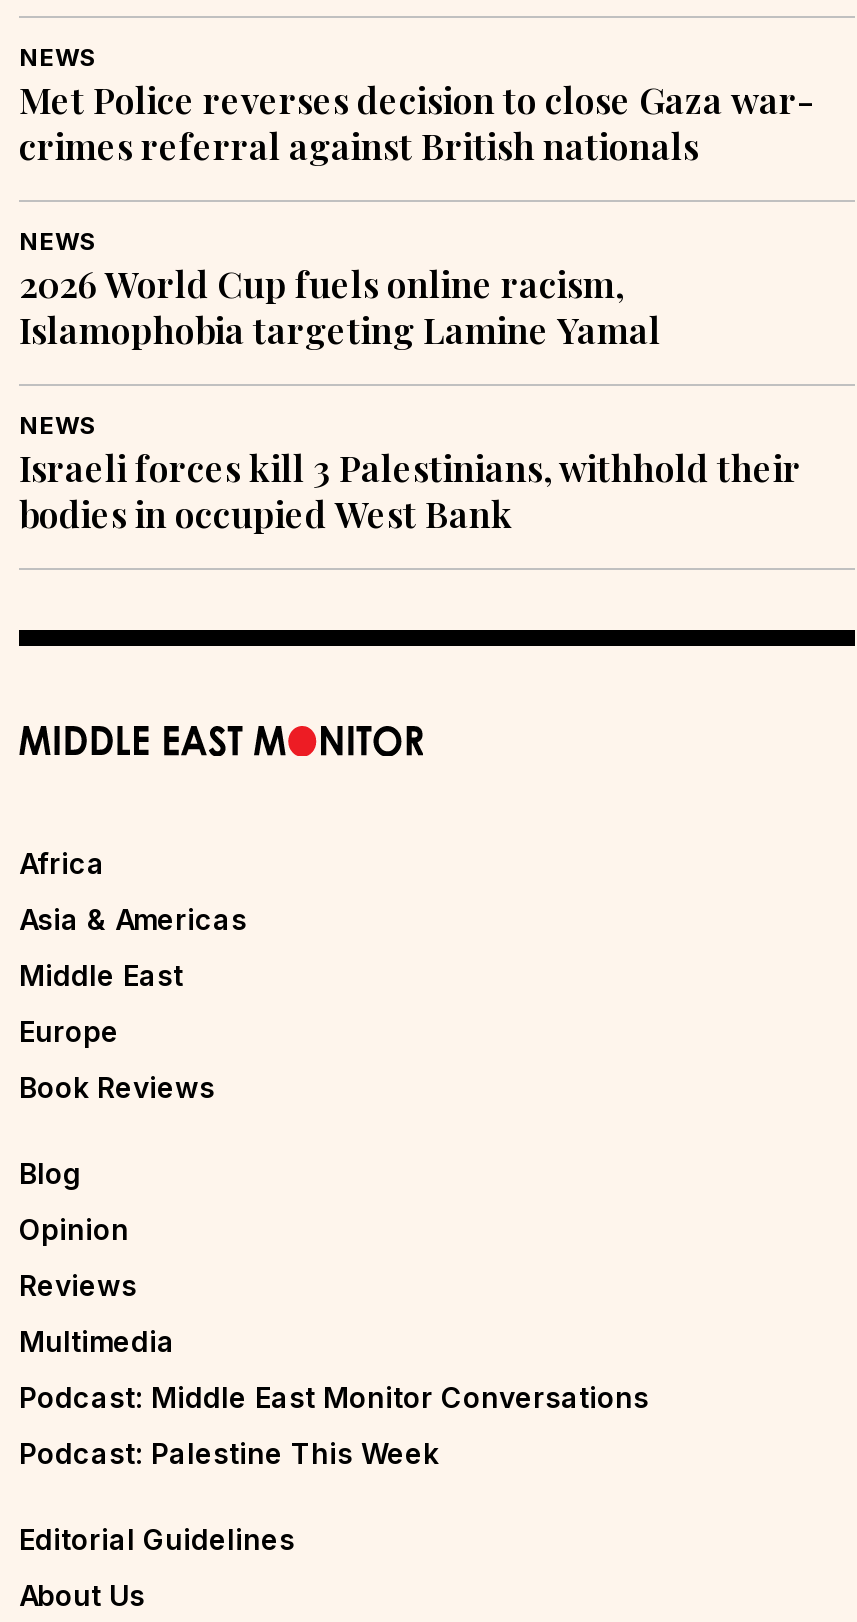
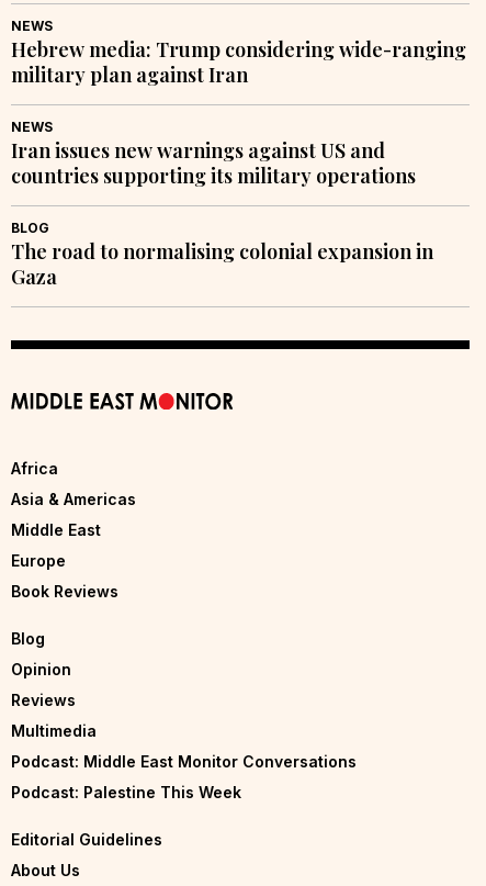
- Met Police reverses decision to close Gaza war-
- crimes referral against British nationals
+ Hebrew media: Trump considering wide-ranging
+ military plan against Iran

- 2026 World Cup fuels online racism,
- Islamophobia targeting Lamine Yamal
+ Iran issues new warnings against US and
+ countries supporting its military operations

- NEWS
- Israeli forces kill 3 Palestinians, withhold their
- bodies in occupied West Bank
+ BLOG
+ The road to normalising colonial expansion in
+ Gaza
